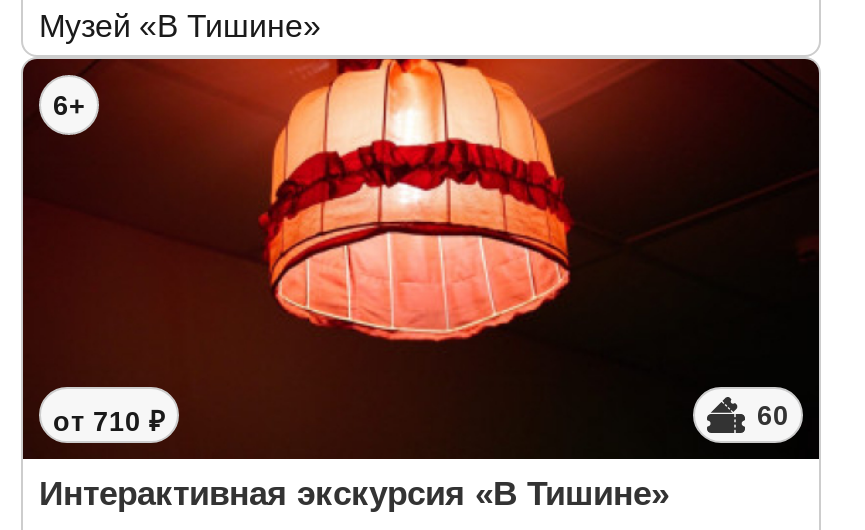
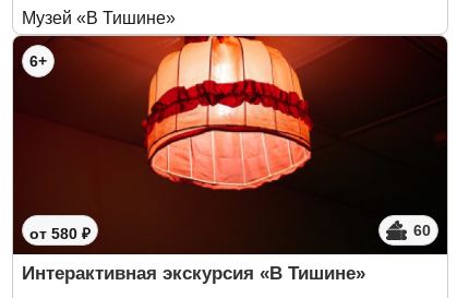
- от 710 ₽
+ от 580 ₽
